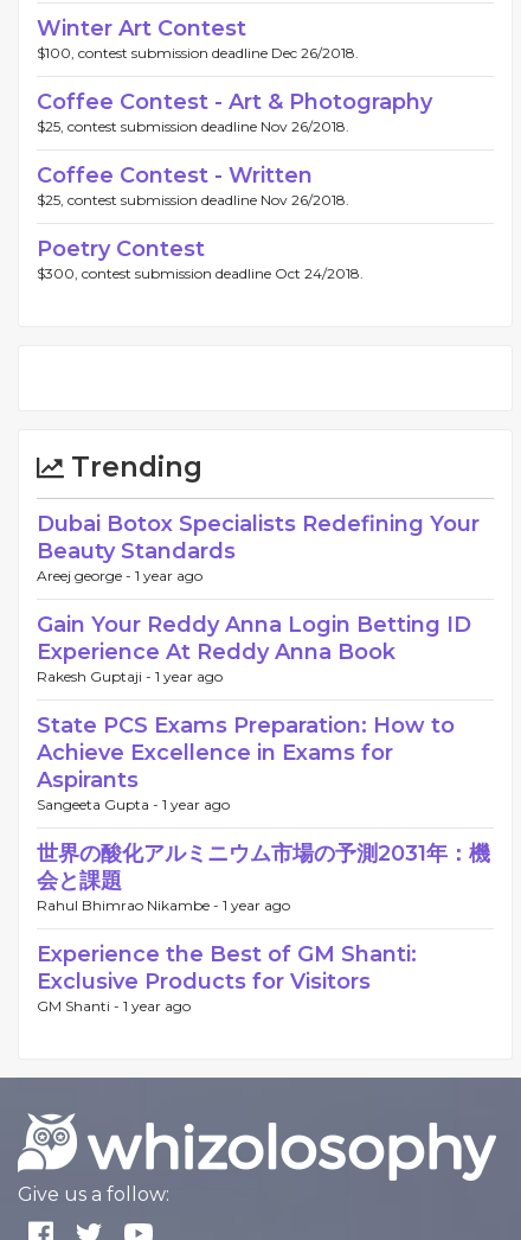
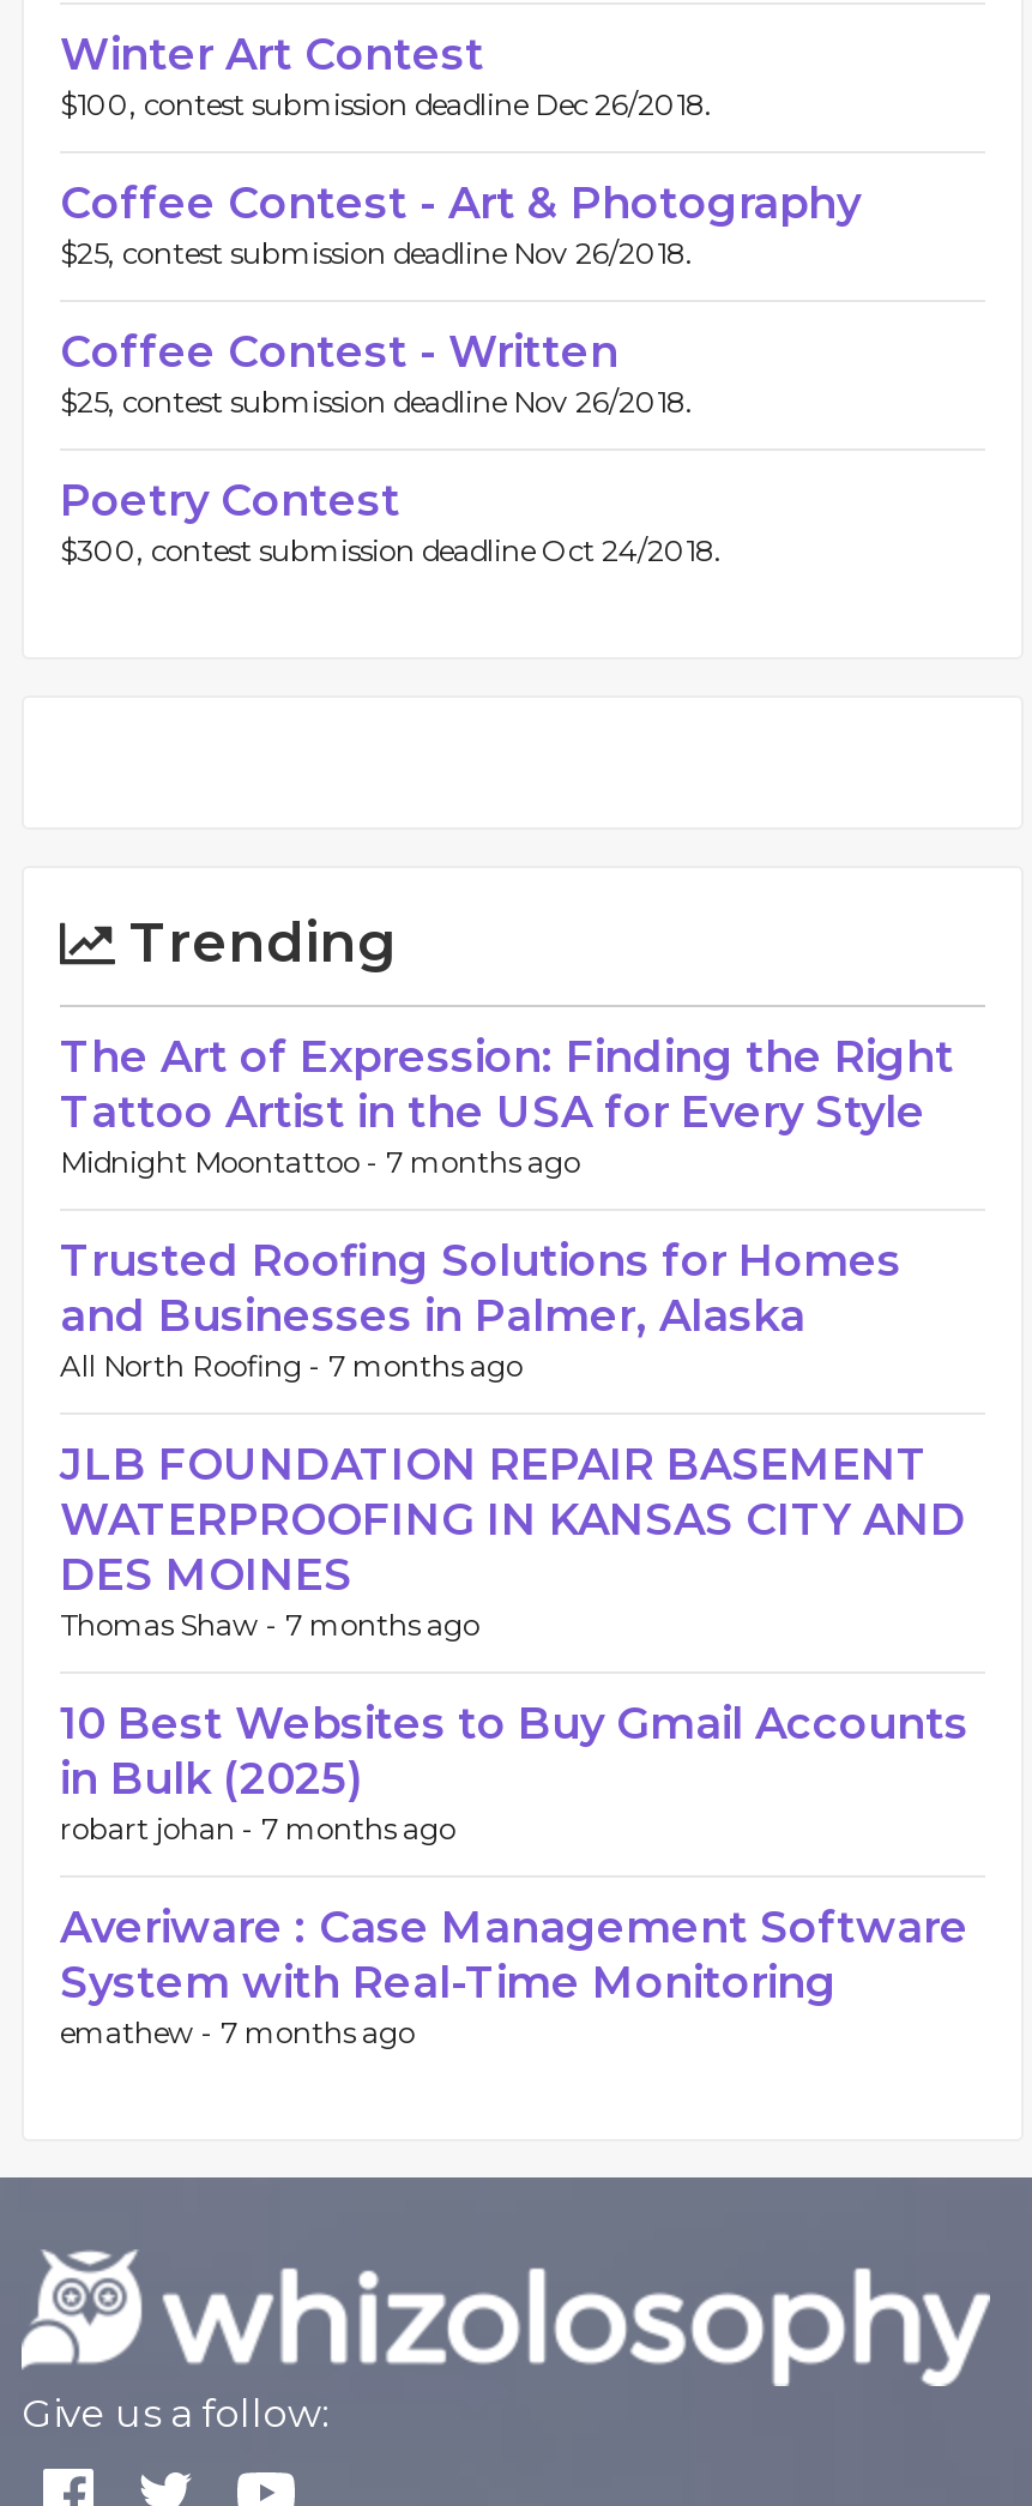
- Dubai Botox Specialists Redefining Your
- Beauty Standards
- Areej george - 1 year ago
+ The Art of Expression: Finding the Right
+ Tattoo Artist in the USA for Every Style
+ Midnight Moontattoo - 7 months ago

- Gain Your Reddy Anna Login Betting ID
- Experience At Reddy Anna Book
- Rakesh Guptaji - 1 year ago
+ Trusted Roofing Solutions for Homes
+ and Businesses in Palmer, Alaska
+ All North Roofing - 7 months ago

- State PCS Exams Preparation: How to
- Achieve Excellence in Exams for
- Aspirants
- Sangeeta Gupta - 1 year ago
+ JLB FOUNDATION REPAIR BASEMENT
+ WATERPROOFING IN KANSAS CITY AND
+ DES MOINES
+ Thomas Shaw - 7 months ago

- 世界の酸化アルミニウム市場の予測2031年：機
- 会と課題
- Rahul Bhimrao Nikambe - 1 year ago
+ 10 Best Websites to Buy Gmail Accounts
+ in Bulk (2025)
+ robart johan - 7 months ago

- Experience the Best of GM Shanti:
- Exclusive Products for Visitors
- GM Shanti - 1 year ago
+ Averiware : Case Management Software
+ System with Real-Time Monitoring
+ emathew - 7 months ago
